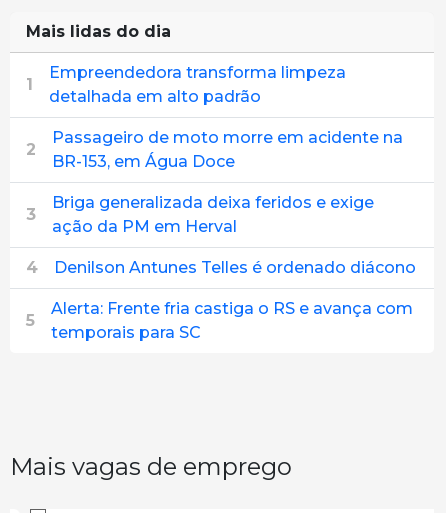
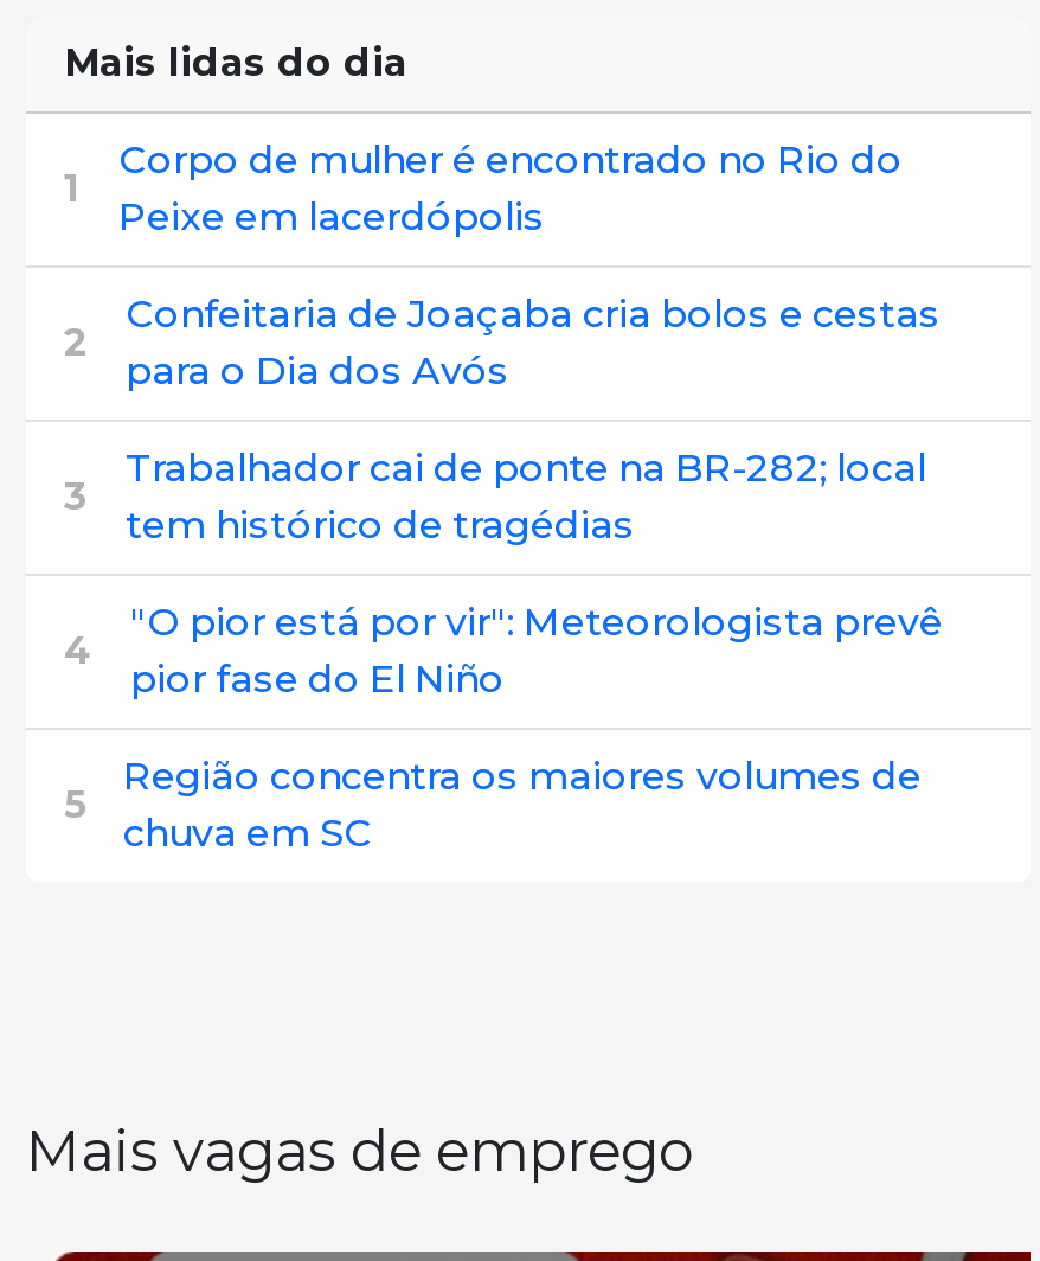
- Empreendedora transforma limpeza
- detalhada em alto padrão
+ Corpo de mulher é encontrado no Rio do
+ Peixe em lacerdópolis

- Passageiro de moto morre em acidente na
- BR-153, em Água Doce
+ Confeitaria de Joaçaba cria bolos e cestas
+ para o Dia dos Avós

- Briga generalizada deixa feridos e exige
- ação da PM em Herval
+ Trabalhador cai de ponte na BR-282; local
+ tem histórico de tragédias

- Denilson Antunes Telles é ordenado diácono
+ "O pior está por vir": Meteorologista prevê
+ pior fase do El Niño

- Alerta: Frente fria castiga o RS e avança com
- temporais para SC
+ Região concentra os maiores volumes de
+ chuva em SC
